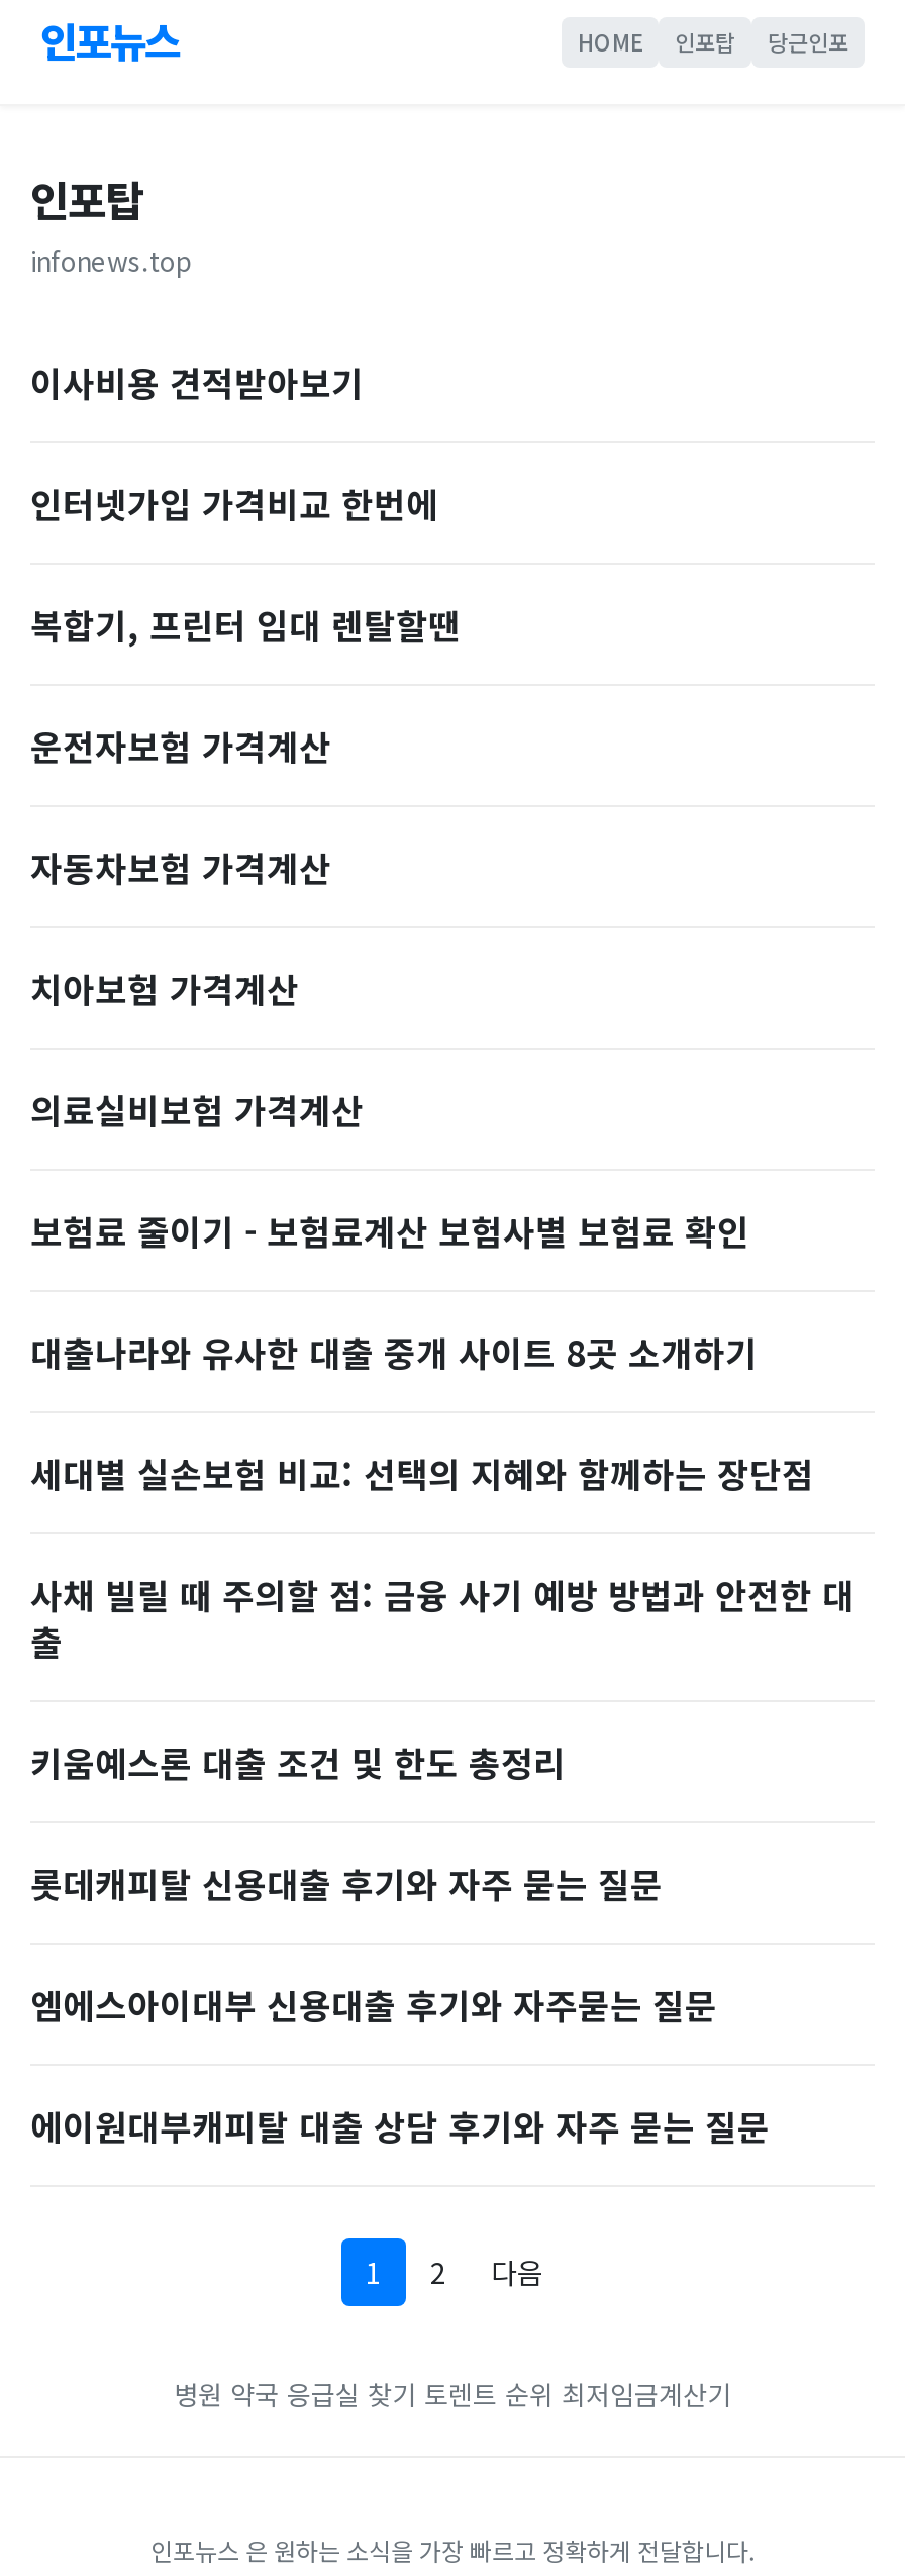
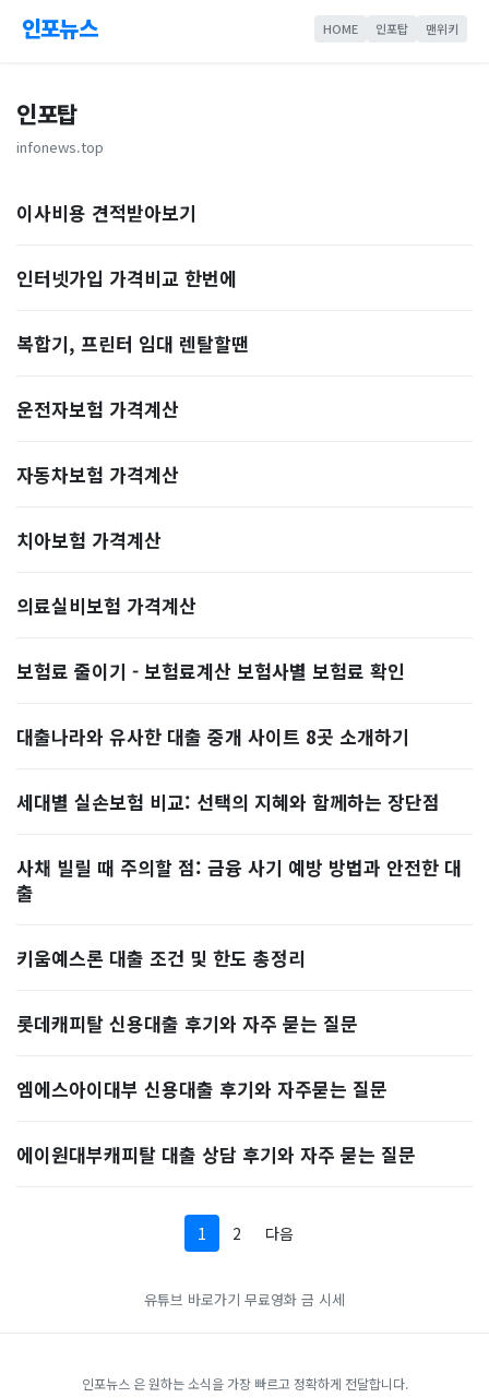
- 당근인포
+ 맨위키

- 병원 약국 응급실 찾기 토렌트 순위 최저임금계산기
+ 유튜브 바로가기 무료영화 금 시세
